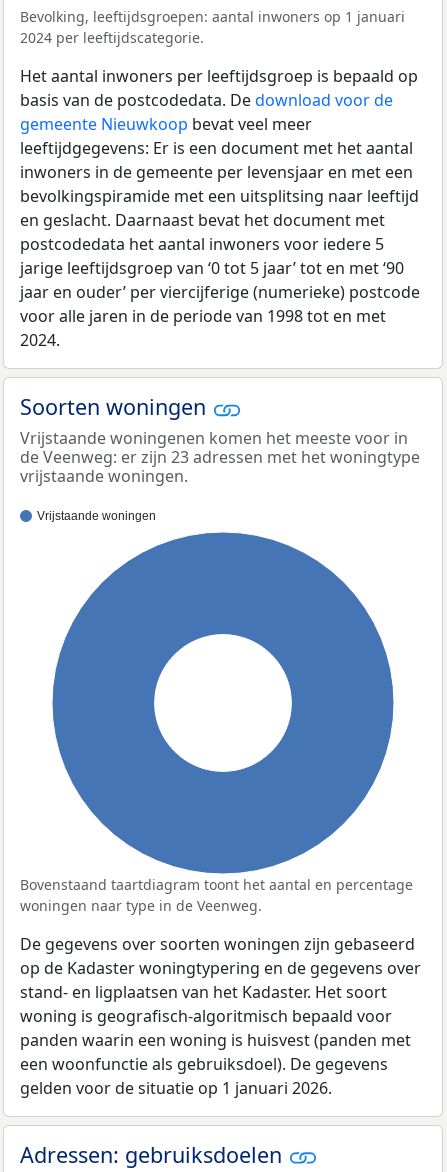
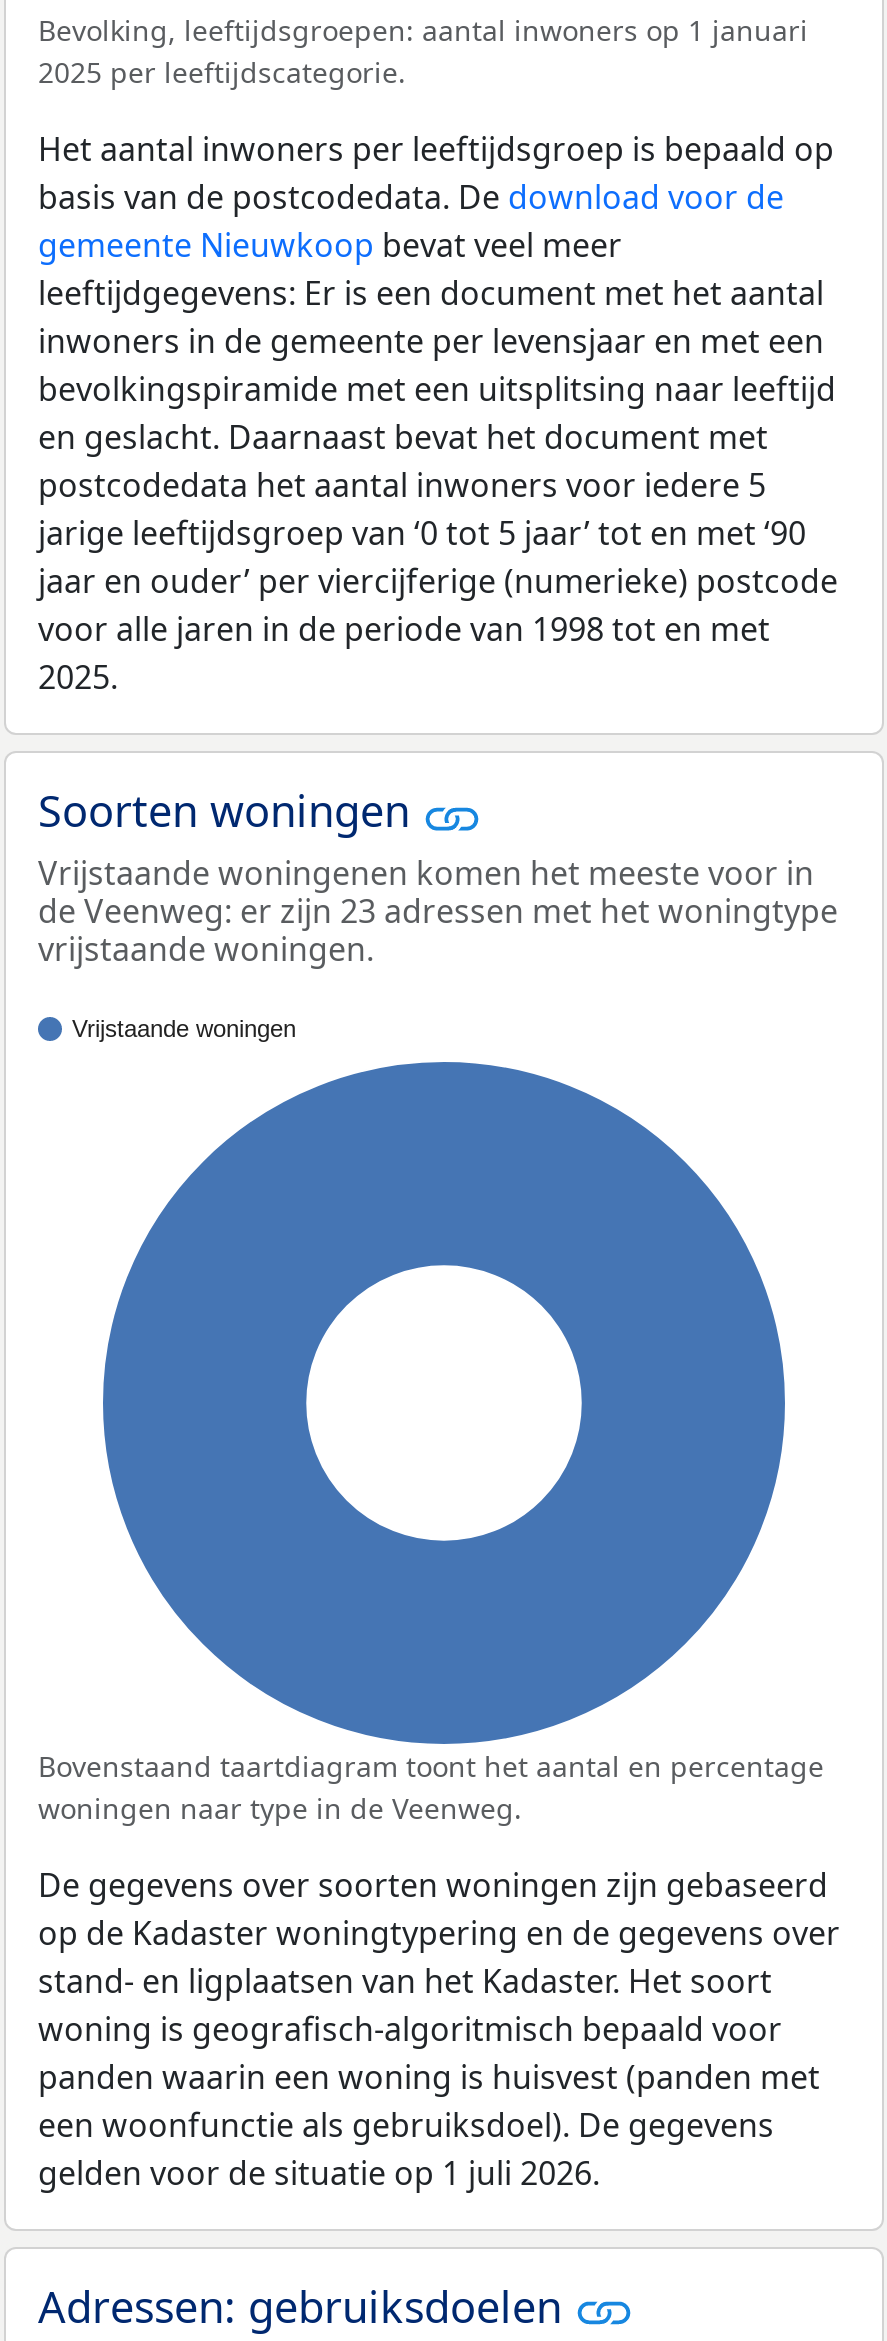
- 2024 per leeftijdscategorie.
+ 2025 per leeftijdscategorie.

- 2024.
+ 2025.

- gelden voor de situatie op 1 januari 2026.
+ gelden voor de situatie op 1 juli 2026.
